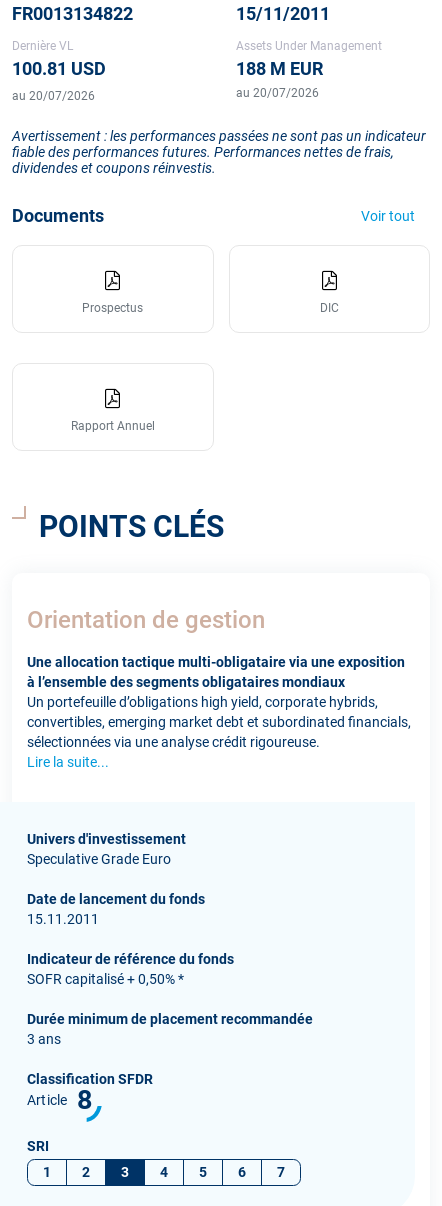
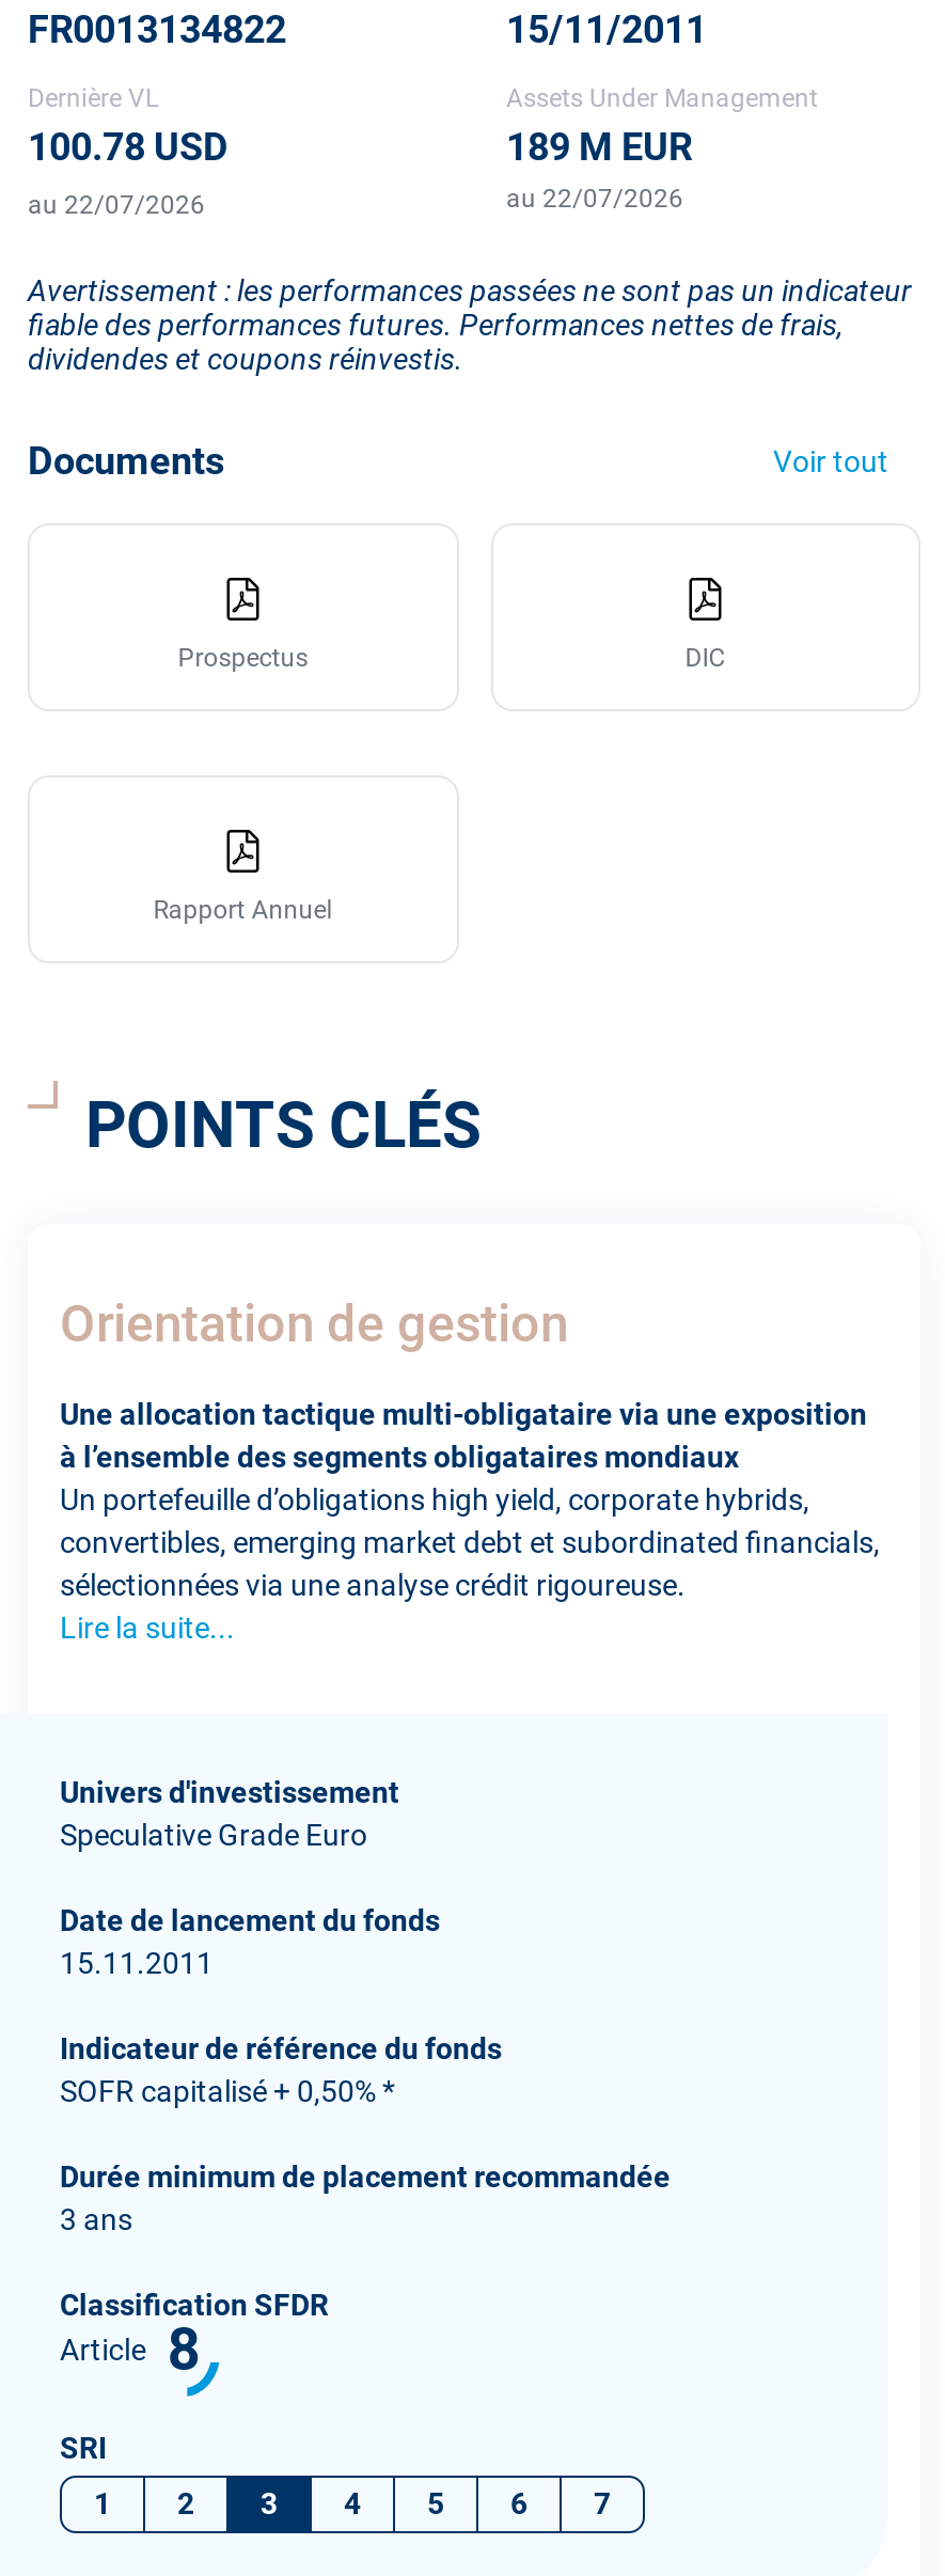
- 100.81 USD
+ 100.78 USD

- 188 M EUR
+ 189 M EUR

- au 20/07/2026
+ au 22/07/2026

- au 20/07/2026
+ au 22/07/2026
